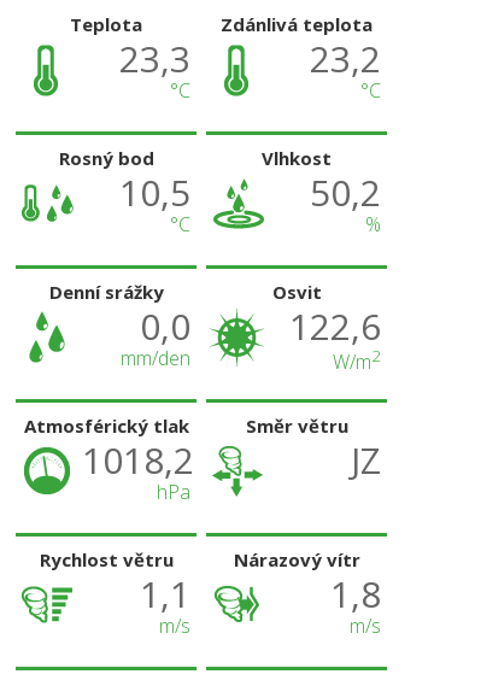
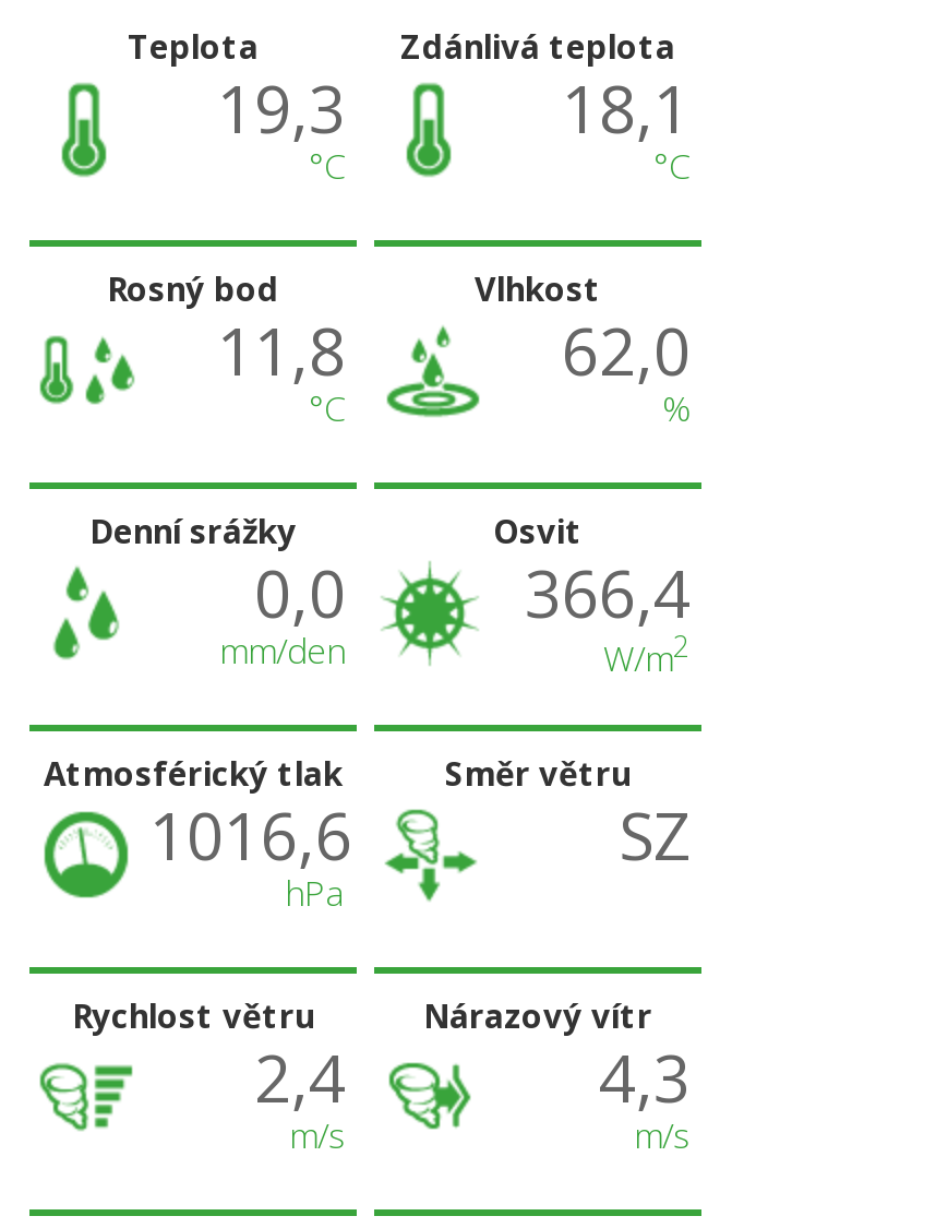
- 23,3
+ 19,3

- 23,2
+ 18,1

- 10,5
+ 11,8

- 50,2
+ 62,0

- 122,6
+ 366,4

- 1018,2
+ 1016,6

- JZ
+ SZ

- 1,1
+ 2,4

- 1,8
+ 4,3
